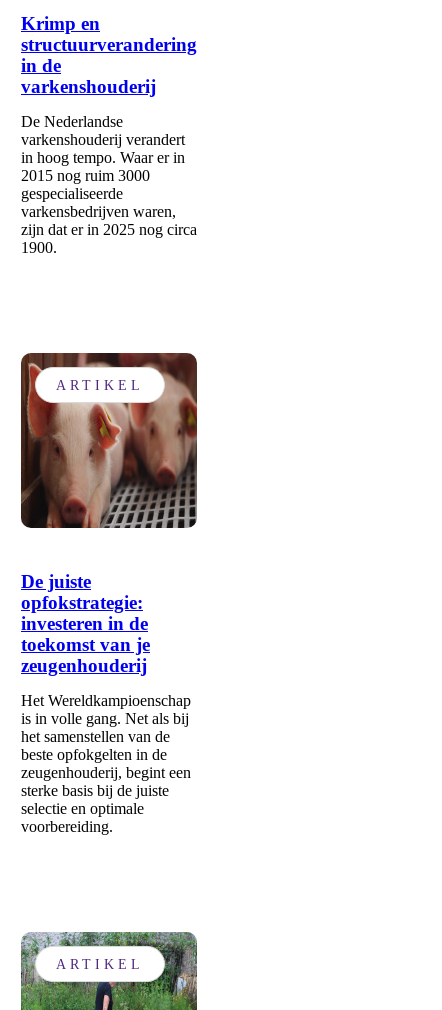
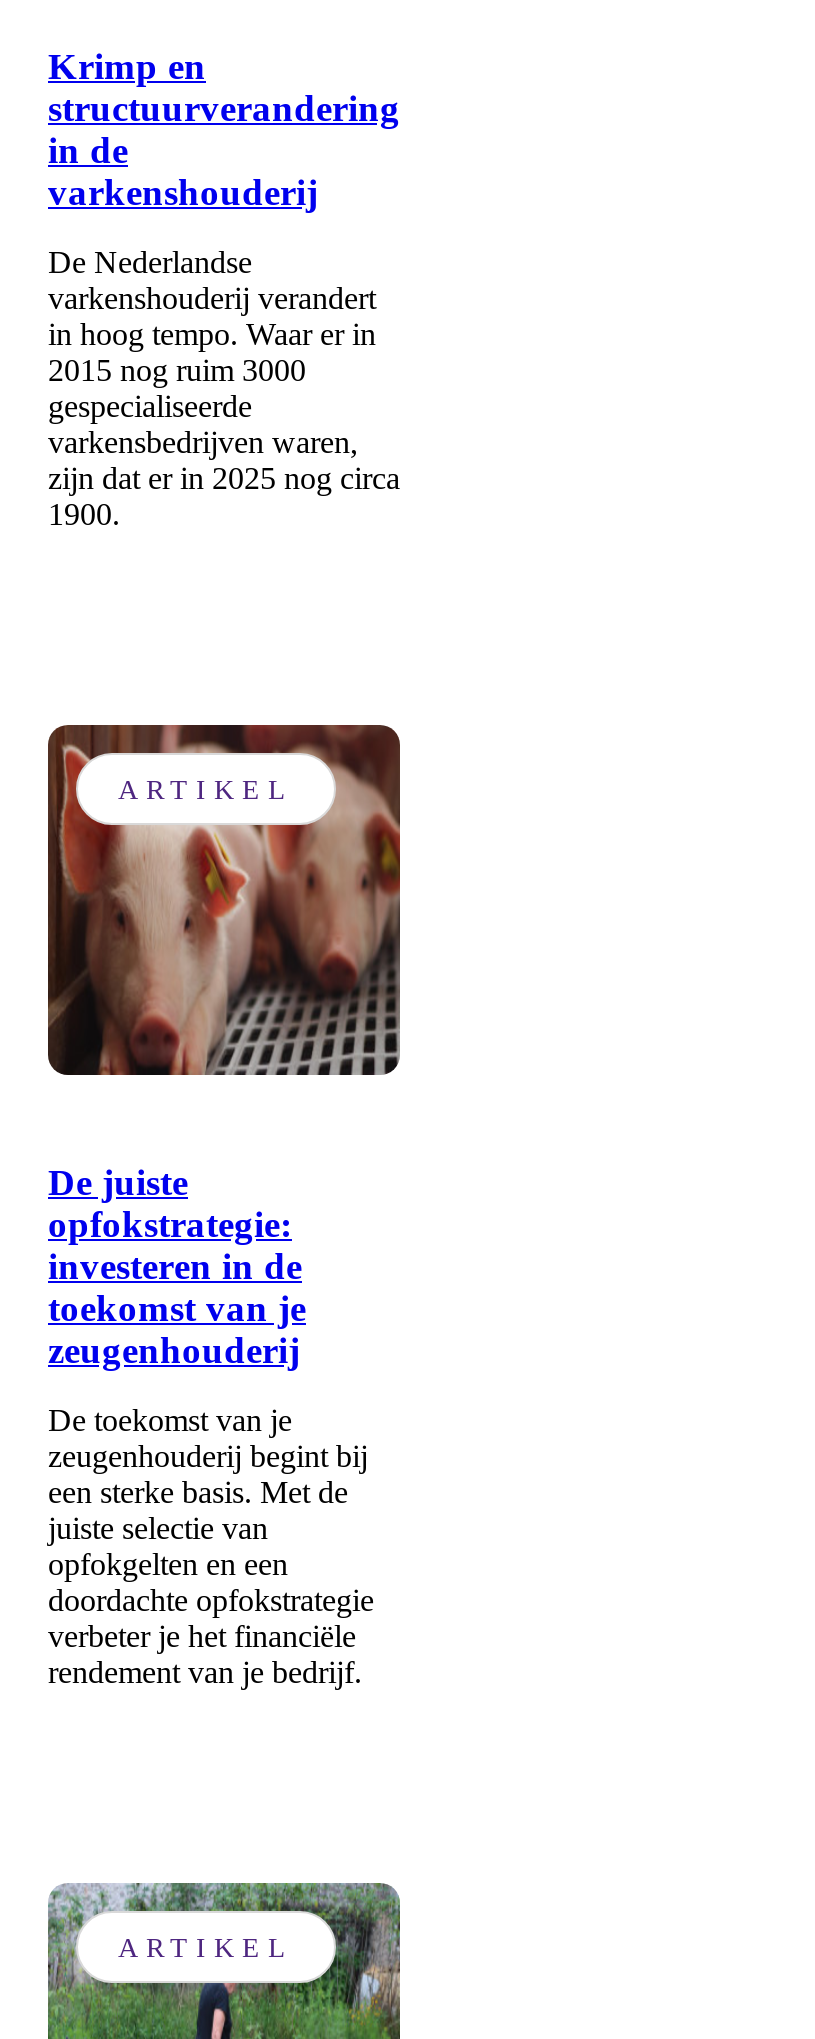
- Het Wereldkampioenschap
- is in volle gang. Net als bij
- het samenstellen van de
- beste opfokgelten in de
- zeugenhouderij, begint een
- sterke basis bij de juiste
- selectie en optimale
- voorbereiding.
+ De toekomst van je
+ zeugenhouderij begint bij
+ een sterke basis. Met de
+ juiste selectie van
+ opfokgelten en een
+ doordachte opfokstrategie
+ verbeter je het financiële
+ rendement van je bedrijf.
